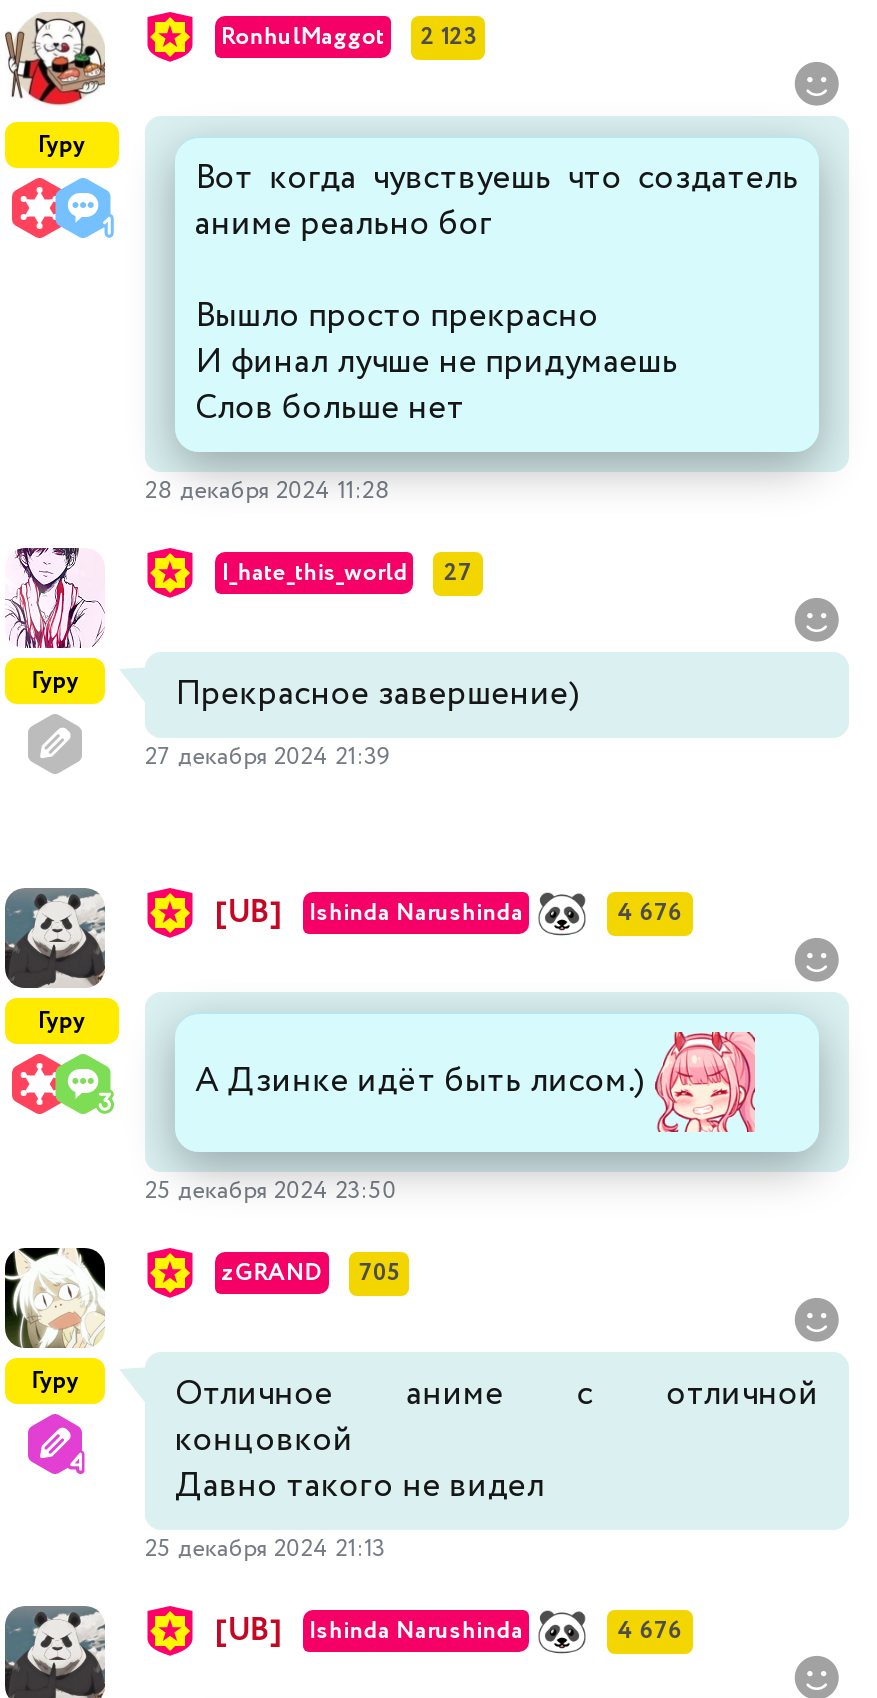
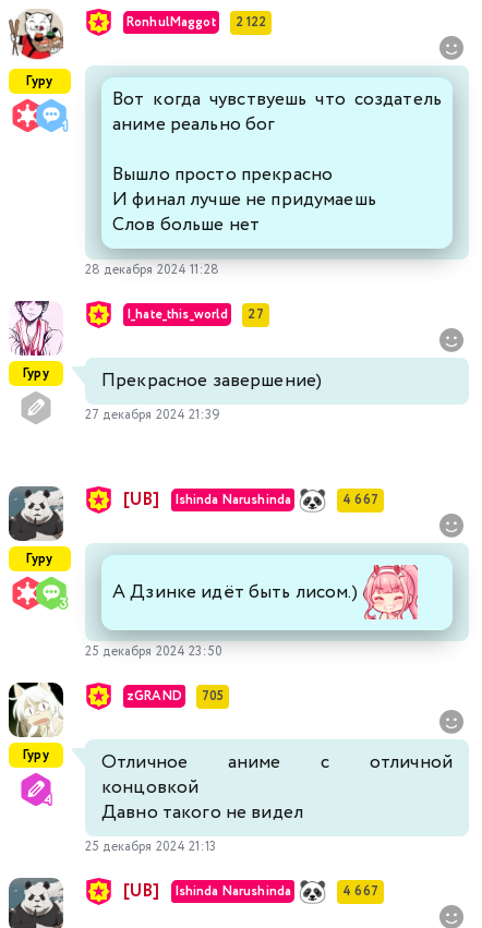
- RonhulMaggot 2 123
+ RonhulMaggot 2 122

- 4 676
+ 4 667

- 4 676
+ 4 667
